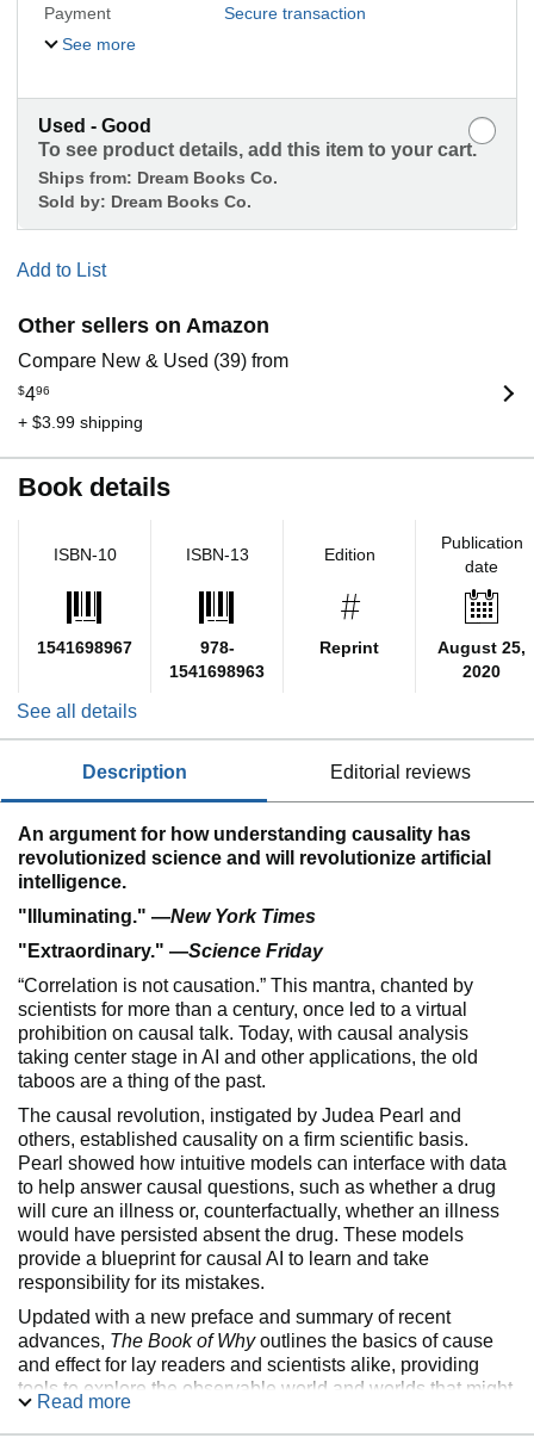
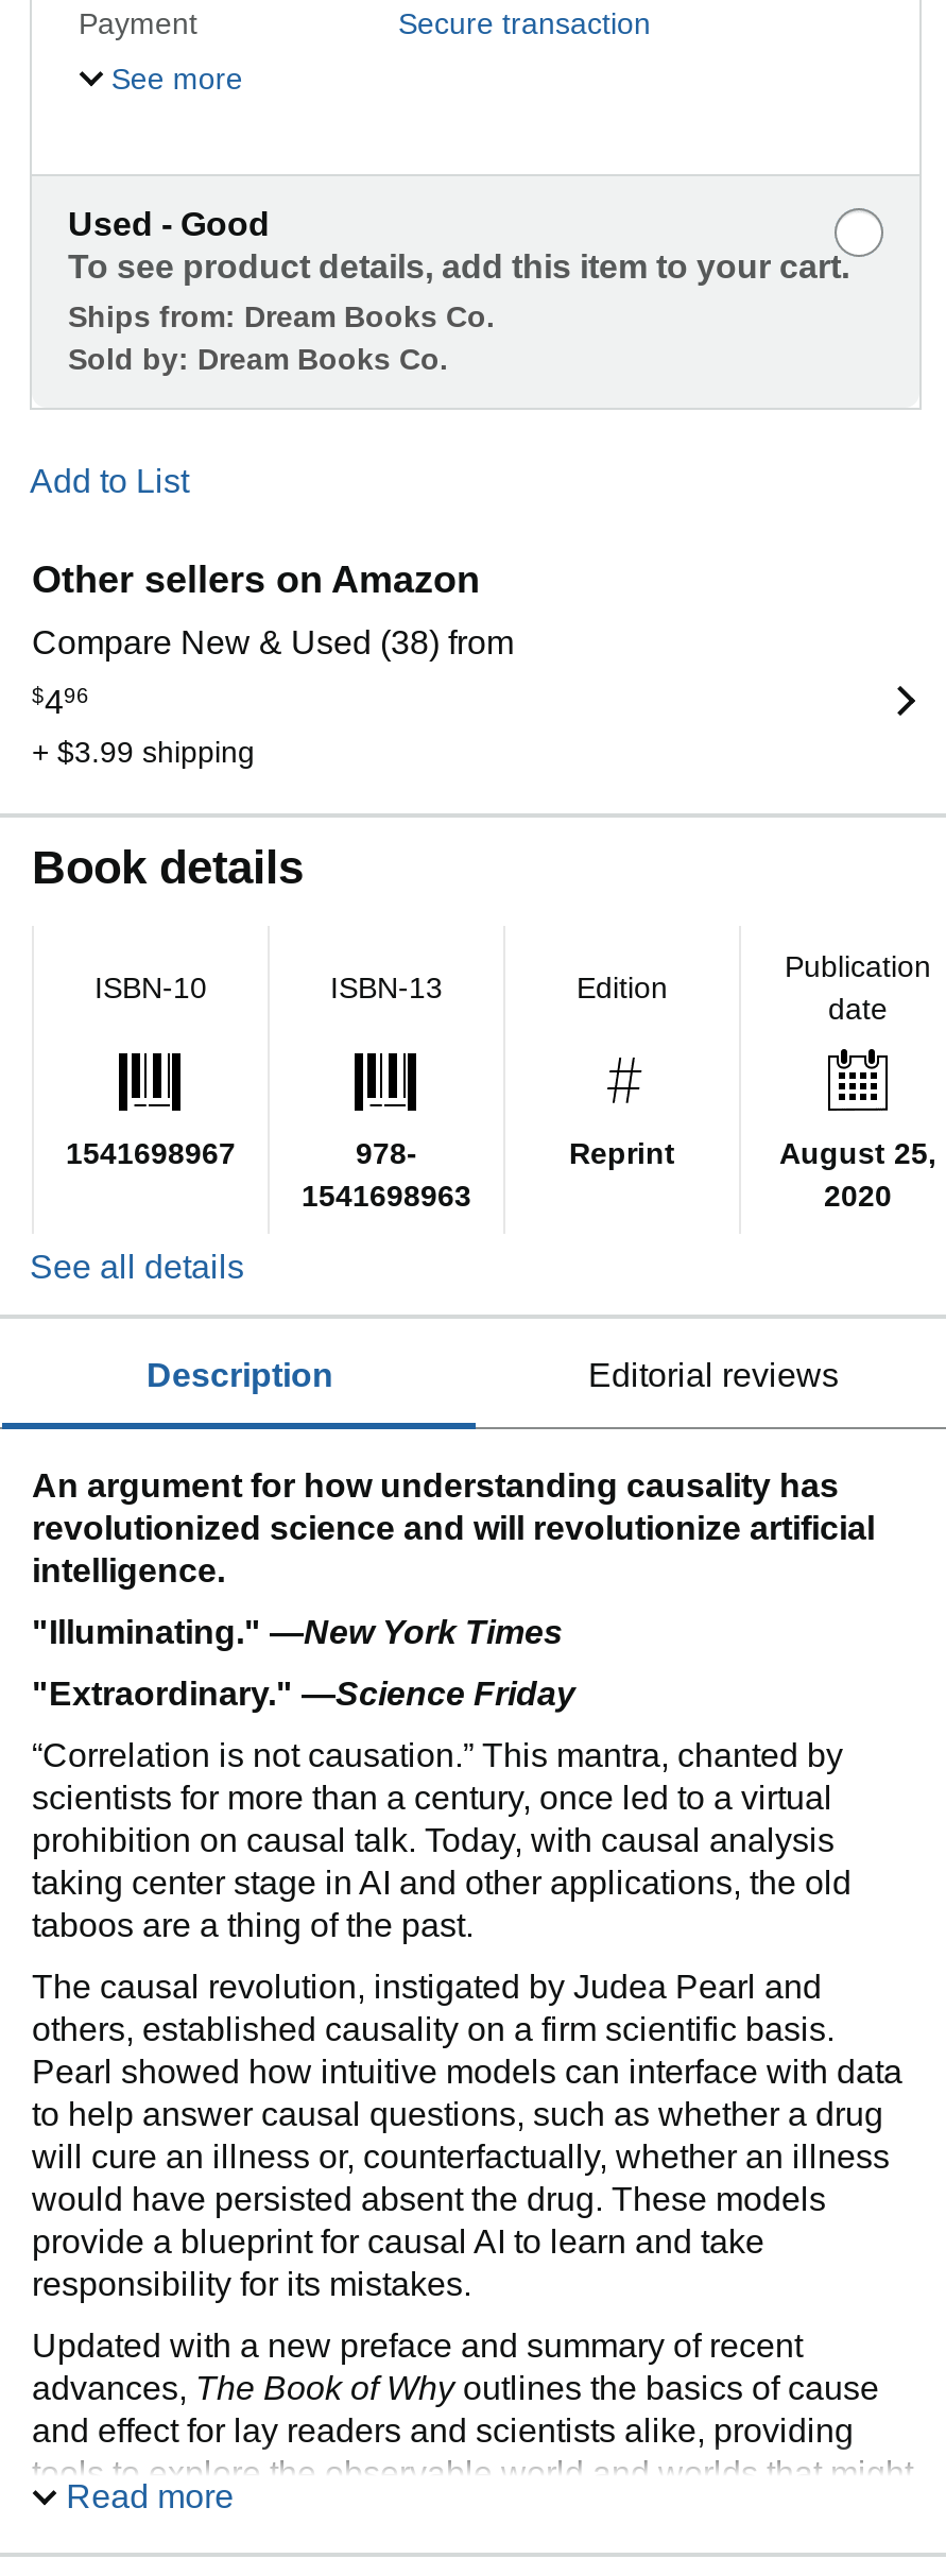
- Compare New & Used (39) from
+ Compare New & Used (38) from
